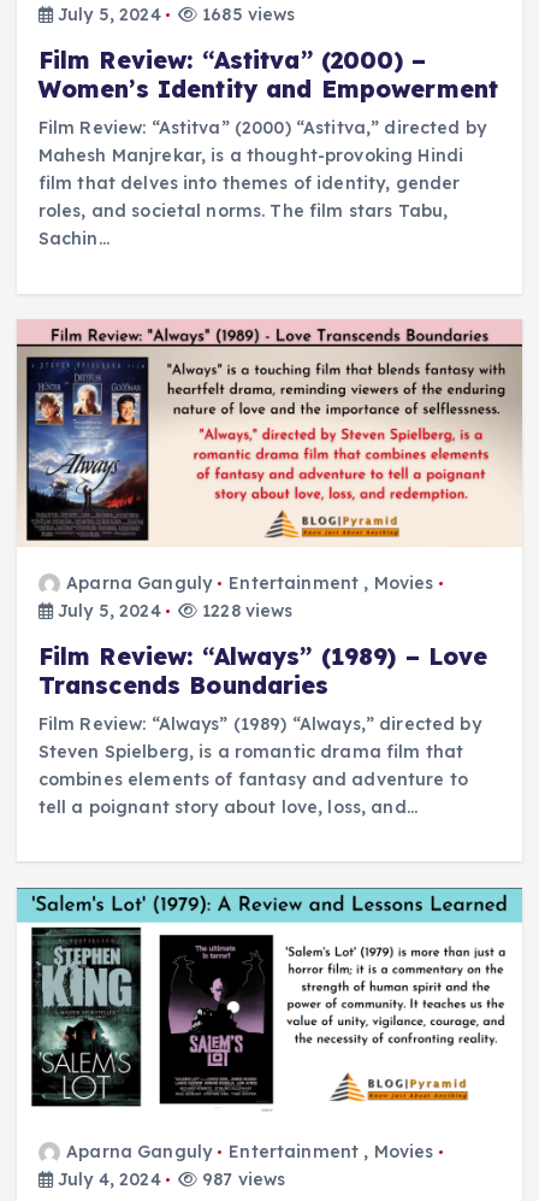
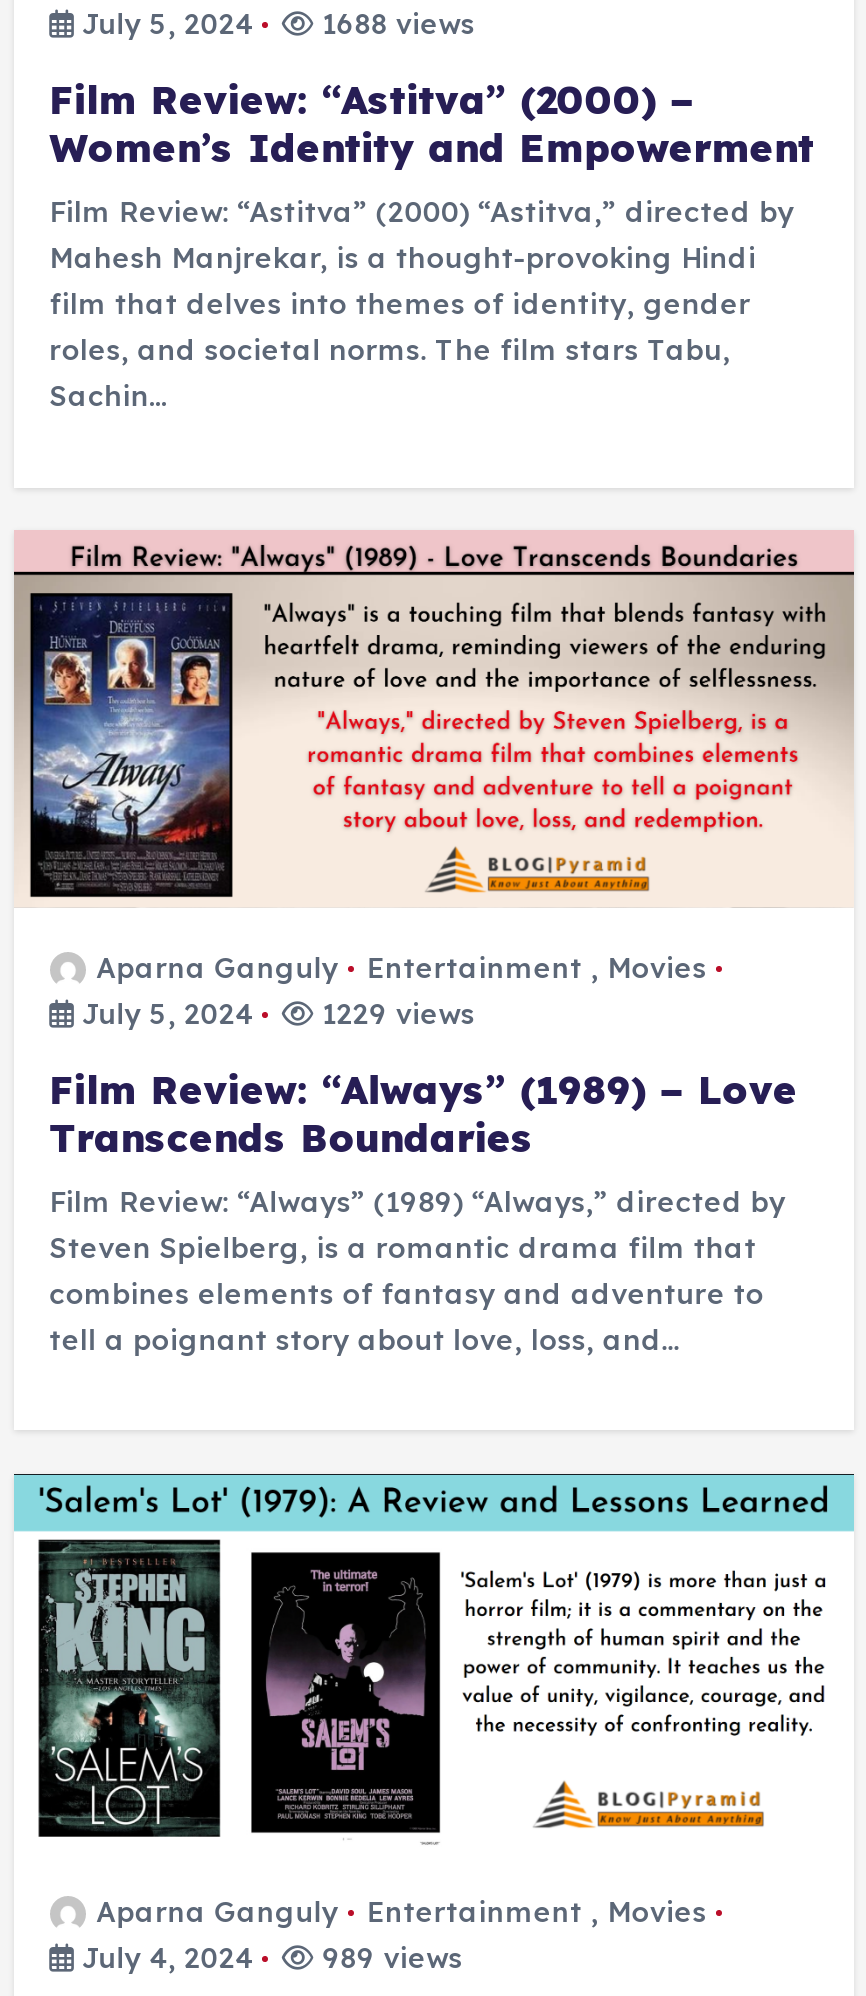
- July 5, 2024 1685 views
+ July 5, 2024 1688 views

- July 5, 2024 1228 views
+ July 5, 2024 1229 views

- July 4, 2024 987 views
+ July 4, 2024 989 views
